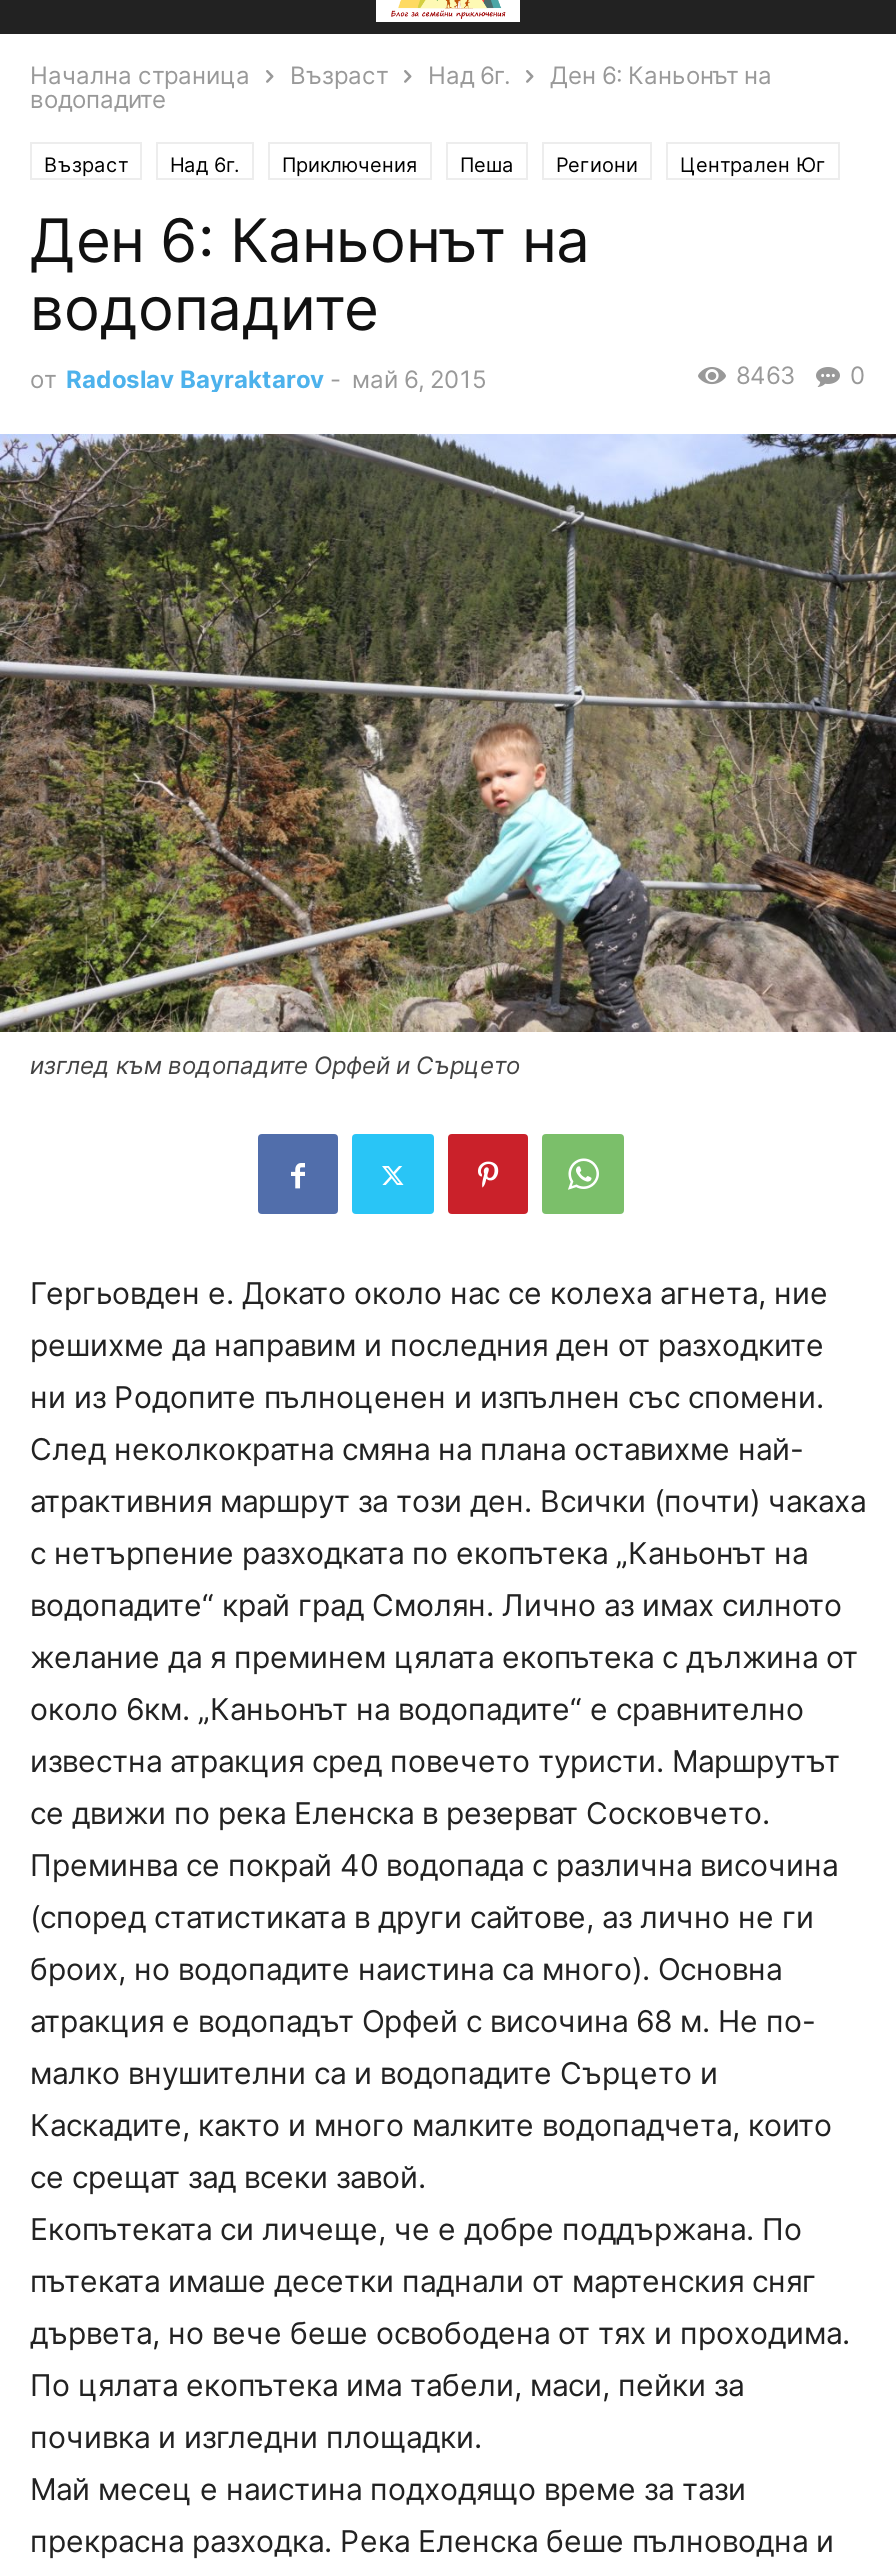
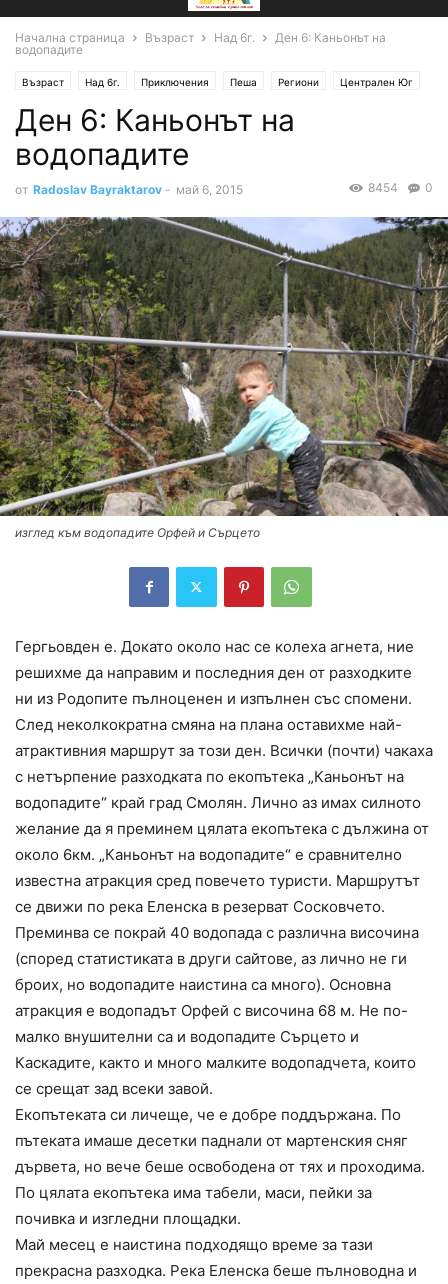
- 8463 0
+ 8454 0
